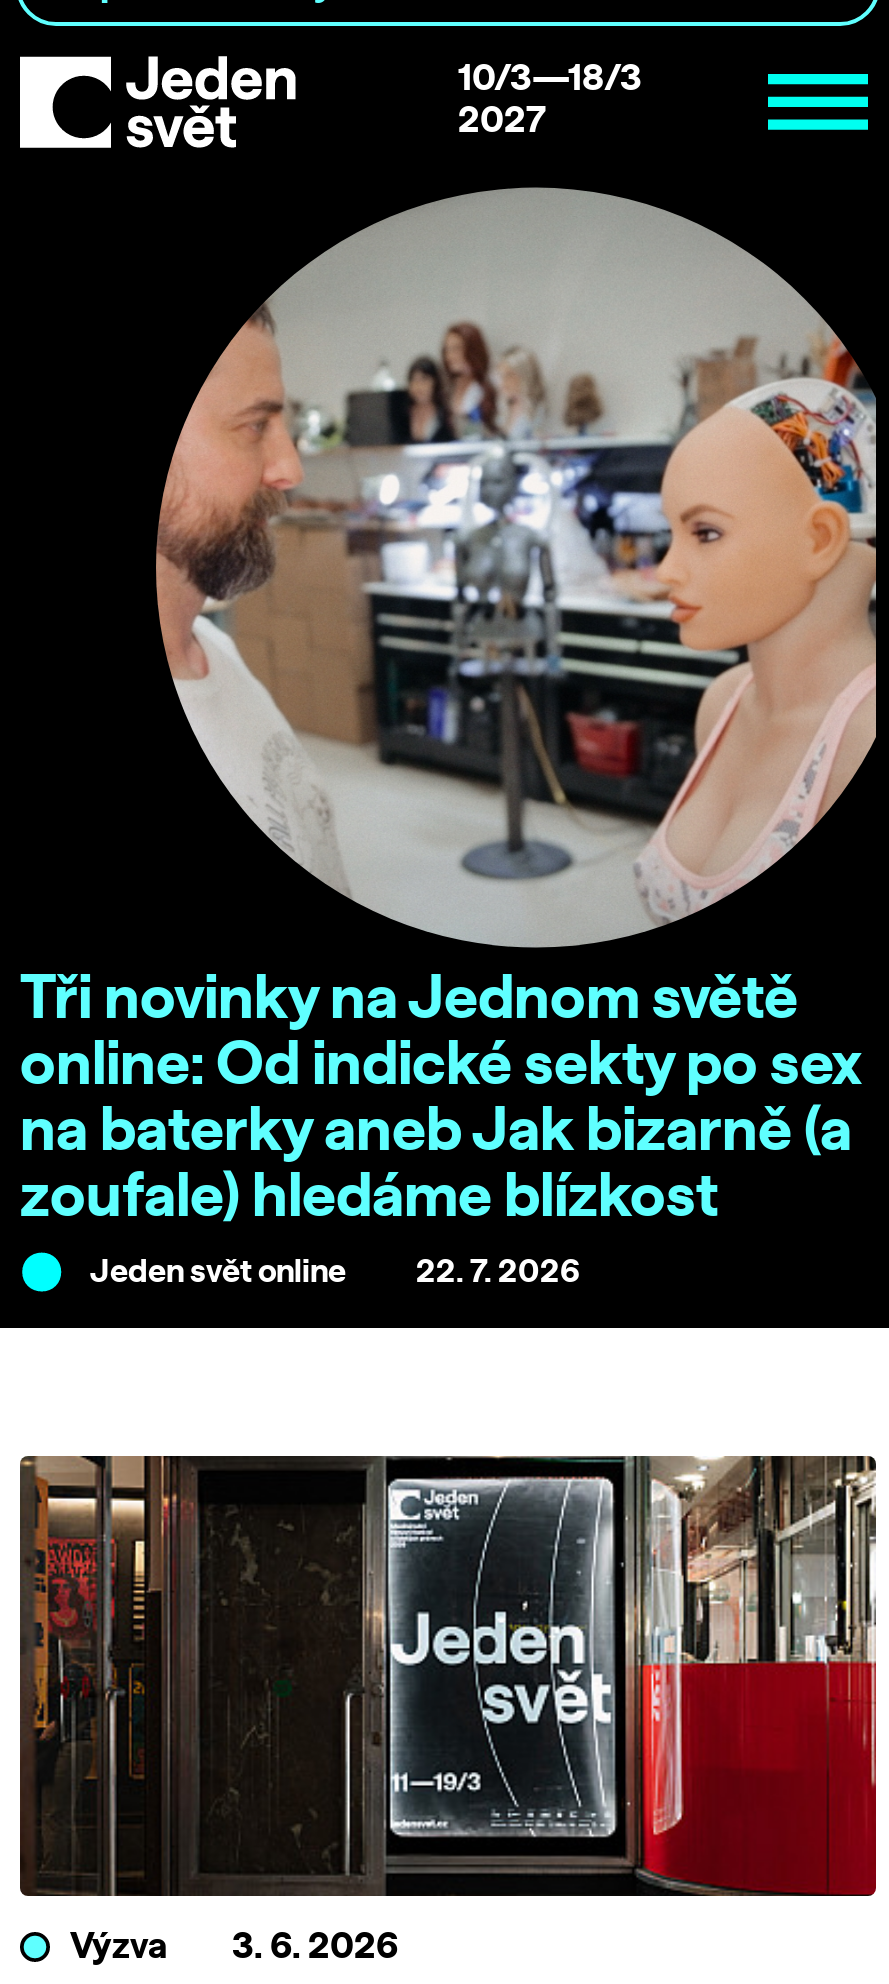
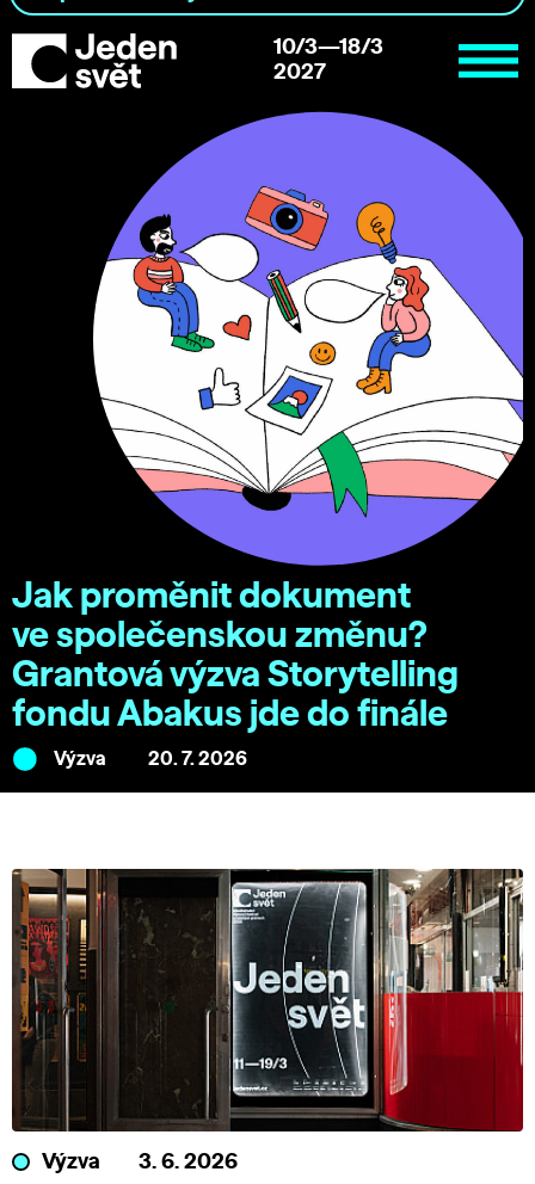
- [image]
- Tři novinky na Jednom světě
- online: Od indické sekty po sex
- na baterky aneb Jak bizarně (a
- zoufale) hledáme blízkost
+ [image]
+ Jak proměnit dokument
+ ve společenskou změnu?
+ Grantová výzva Storytelling
+ fondu Abakus jde do finále

- Jeden svět online
- 22. 7. 2026
+ Výzva
+ 20. 7. 2026
